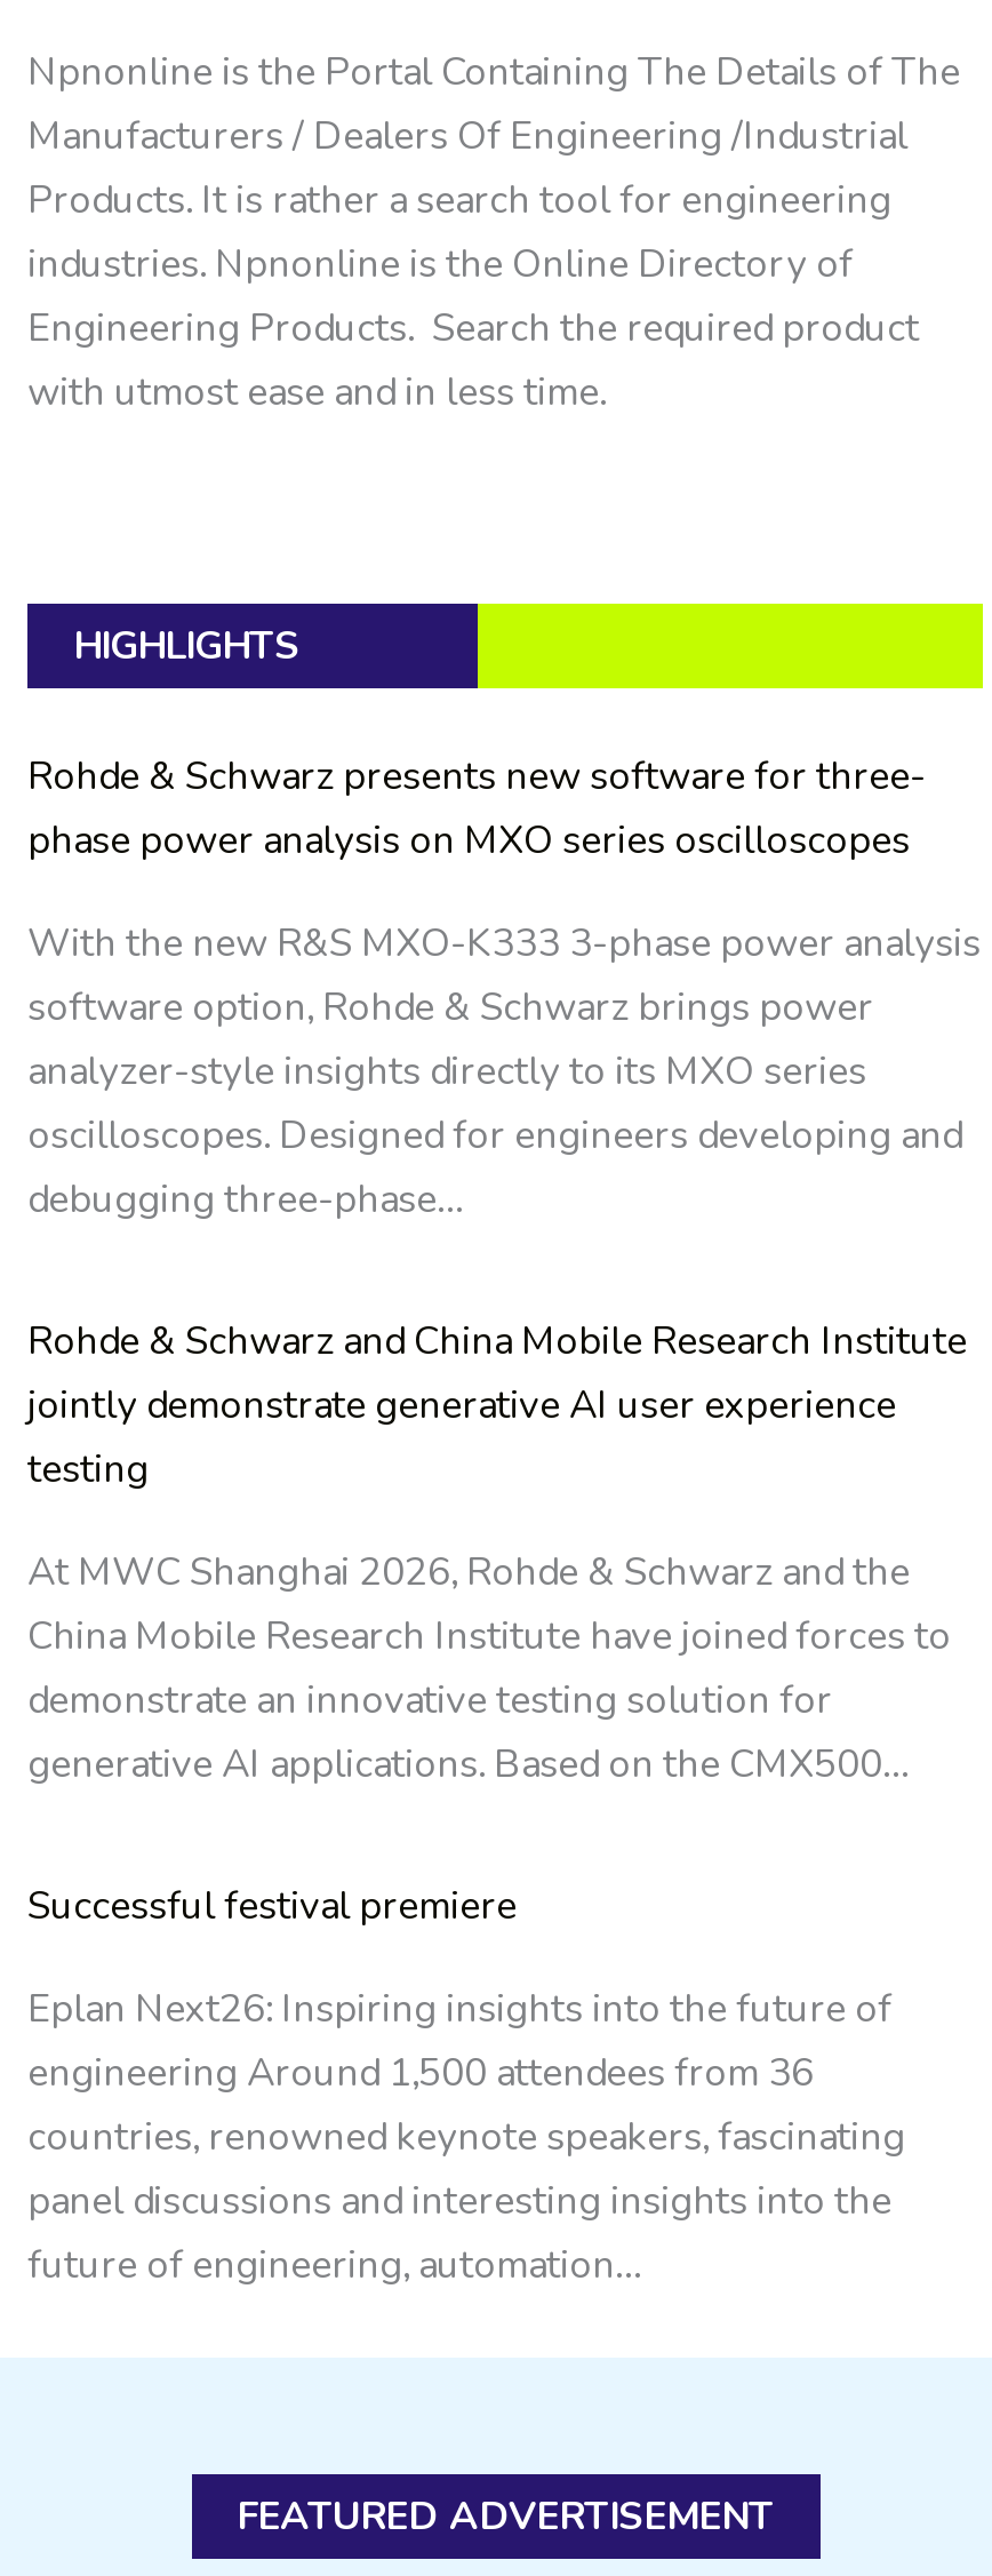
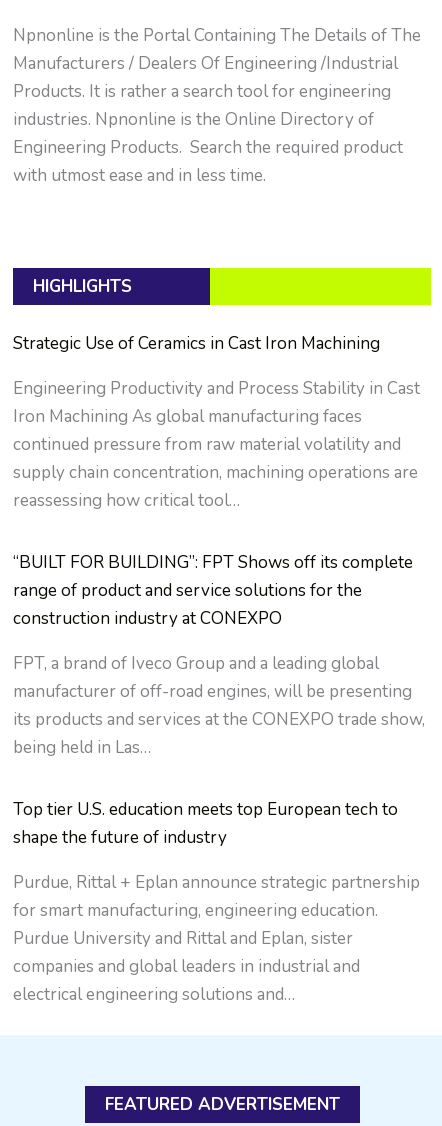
- Rohde & Schwarz presents new software for three-
- phase power analysis on MXO series oscilloscopes
+ Strategic Use of Ceramics in Cast Iron Machining

- With the new R&S MXO-K333 3-phase power analysis
- software option, Rohde & Schwarz brings power
- analyzer-style insights directly to its MXO series
- oscilloscopes. Designed for engineers developing and
- debugging three-phase…
+ Engineering Productivity and Process Stability in Cast
+ Iron Machining As global manufacturing faces
+ continued pressure from raw material volatility and
+ supply chain concentration, machining operations are
+ reassessing how critical tool…

- Rohde & Schwarz and China Mobile Research Institute
- jointly demonstrate generative AI user experience
- testing
+ “BUILT FOR BUILDING”: FPT Shows off its complete
+ range of product and service solutions for the
+ construction industry at CONEXPO

- At MWC Shanghai 2026, Rohde & Schwarz and the
- China Mobile Research Institute have joined forces to
- demonstrate an innovative testing solution for
- generative AI applications. Based on the CMX500…
+ FPT, a brand of Iveco Group and a leading global
+ manufacturer of off-road engines, will be presenting
+ its products and services at the CONEXPO trade show,
+ being held in Las…

- Successful festival premiere
+ Top tier U.S. education meets top European tech to
+ shape the future of industry

- Eplan Next26: Inspiring insights into the future of
- engineering Around 1,500 attendees from 36
- countries, renowned keynote speakers, fascinating
- panel discussions and interesting insights into the
- future of engineering, automation…
+ Purdue, Rittal + Eplan announce strategic partnership
+ for smart manufacturing, engineering education.
+ Purdue University and Rittal and Eplan, sister
+ companies and global leaders in industrial and
+ electrical engineering solutions and…
